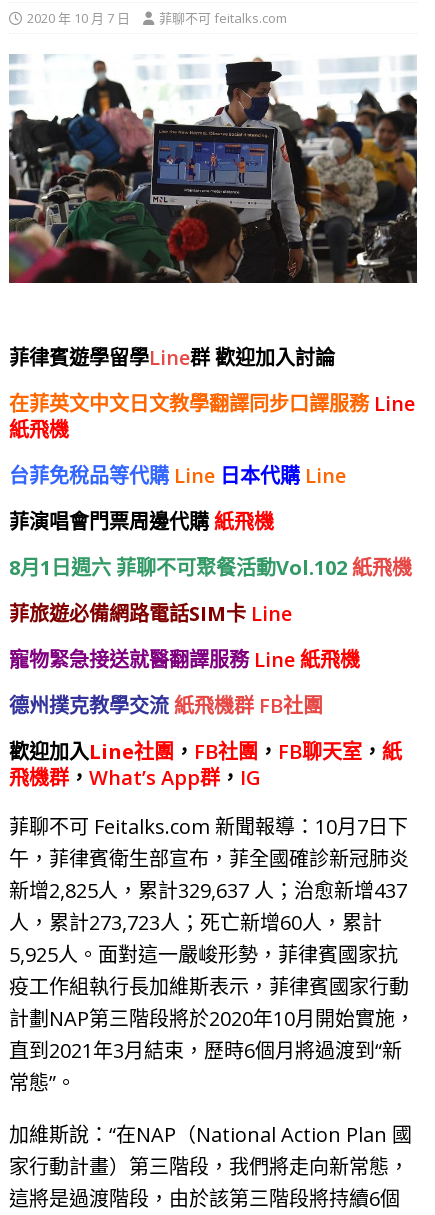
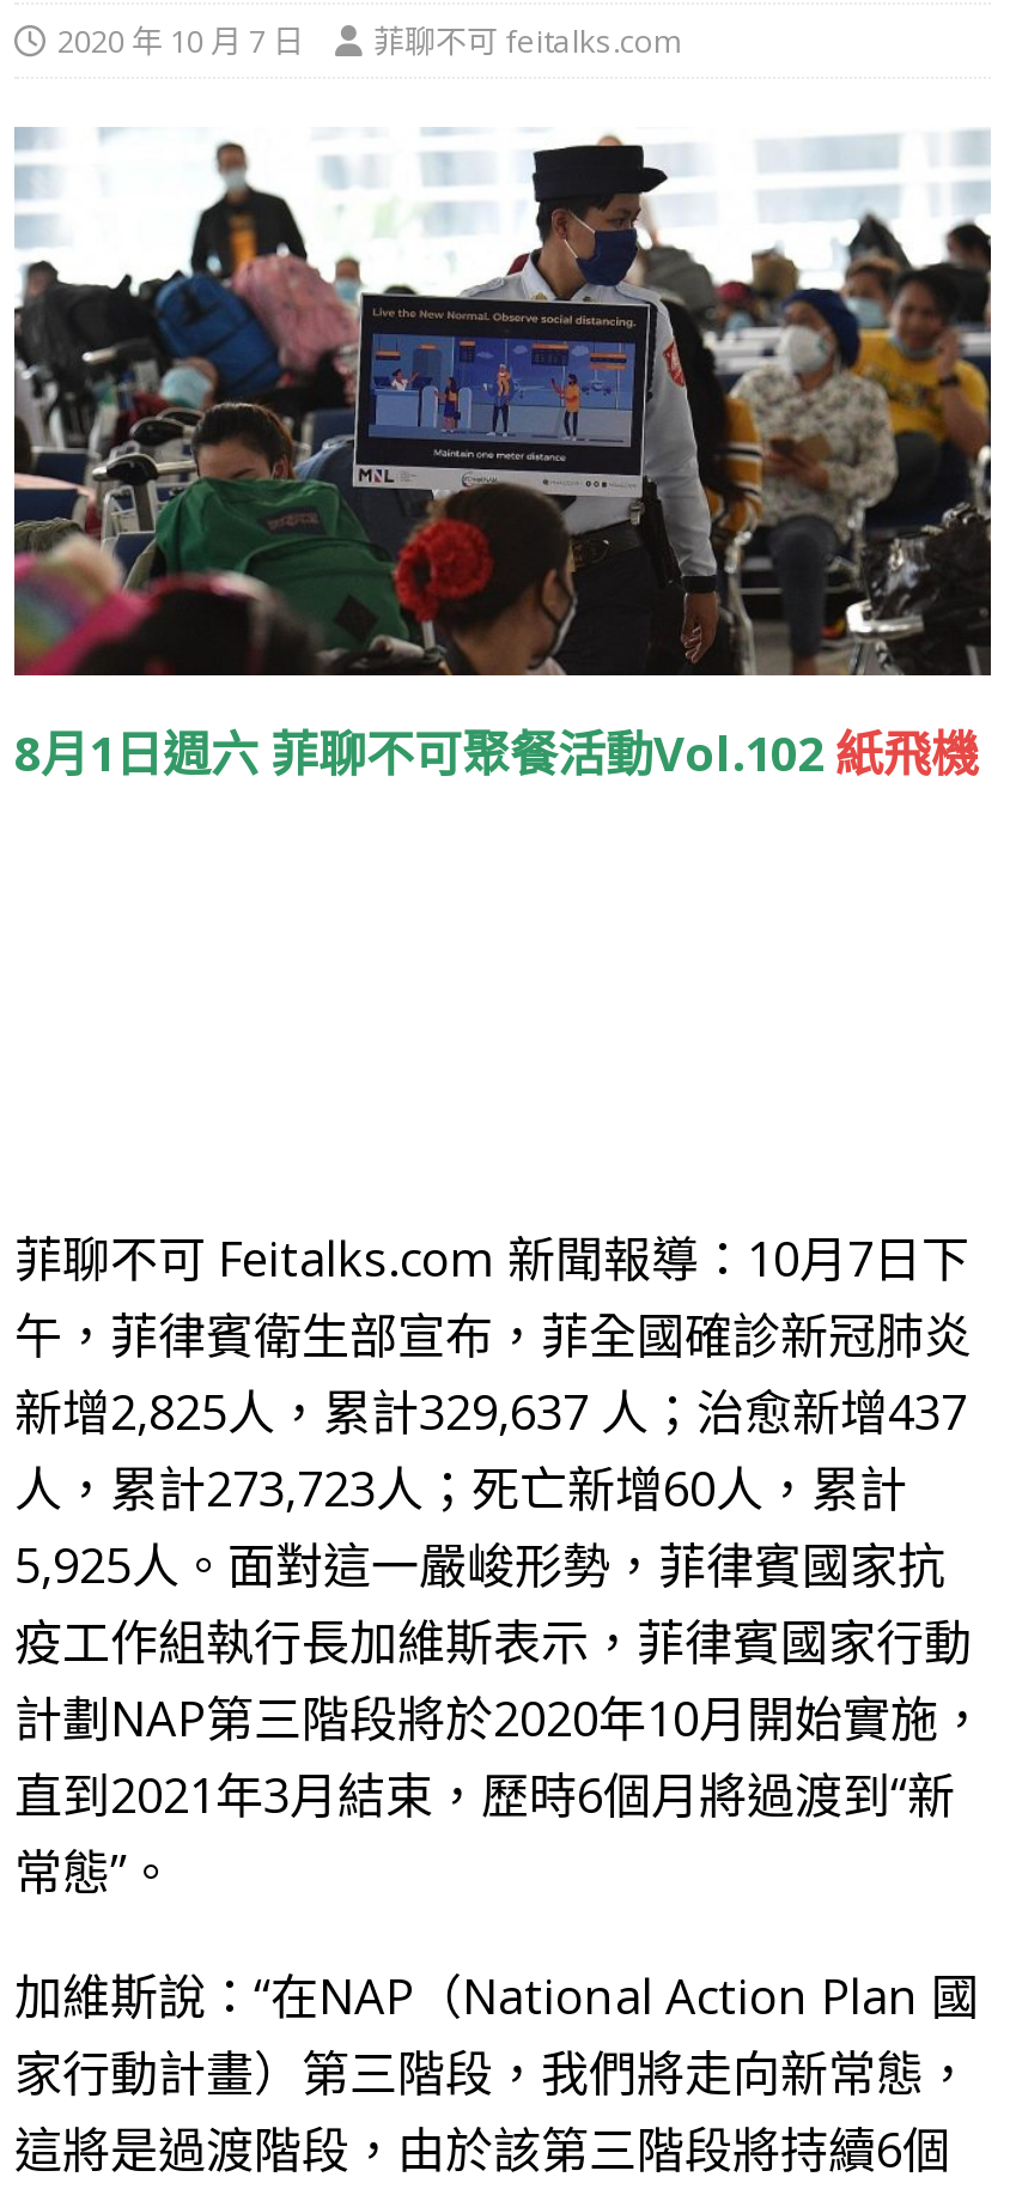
- 菲律賓遊學留學Line群 歡迎加入討論
- 在菲英文中文日文教學翻譯同步口譯服務Line
- 紙飛機
- 台菲免稅品等代購Line 日本代購Line
- 菲演唱會門票周邊代購紙飛機

- 菲旅遊必備網路電話SIM卡Line
- 寵物緊急接送就醫翻譯服務Line 紙飛機
- 德州撲克教學交流紙飛機群 FB社團
- 歡迎加入Line社團，FB社團，FB聊天室，紙
- 飛機群，What’s App群，IG
